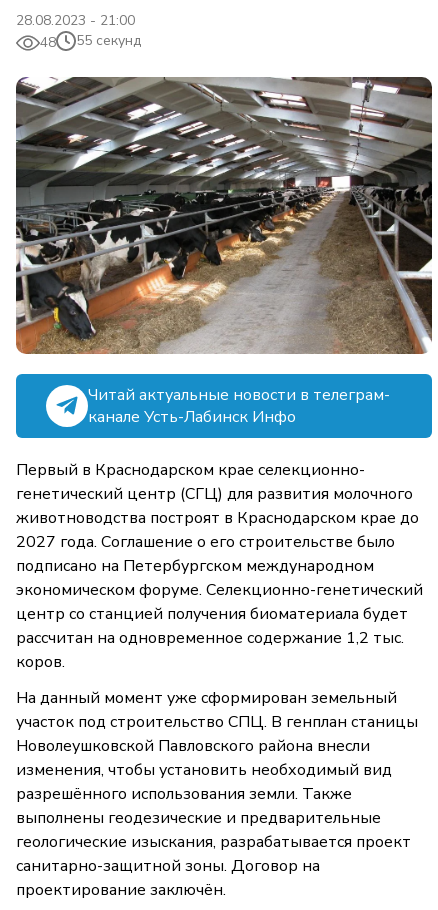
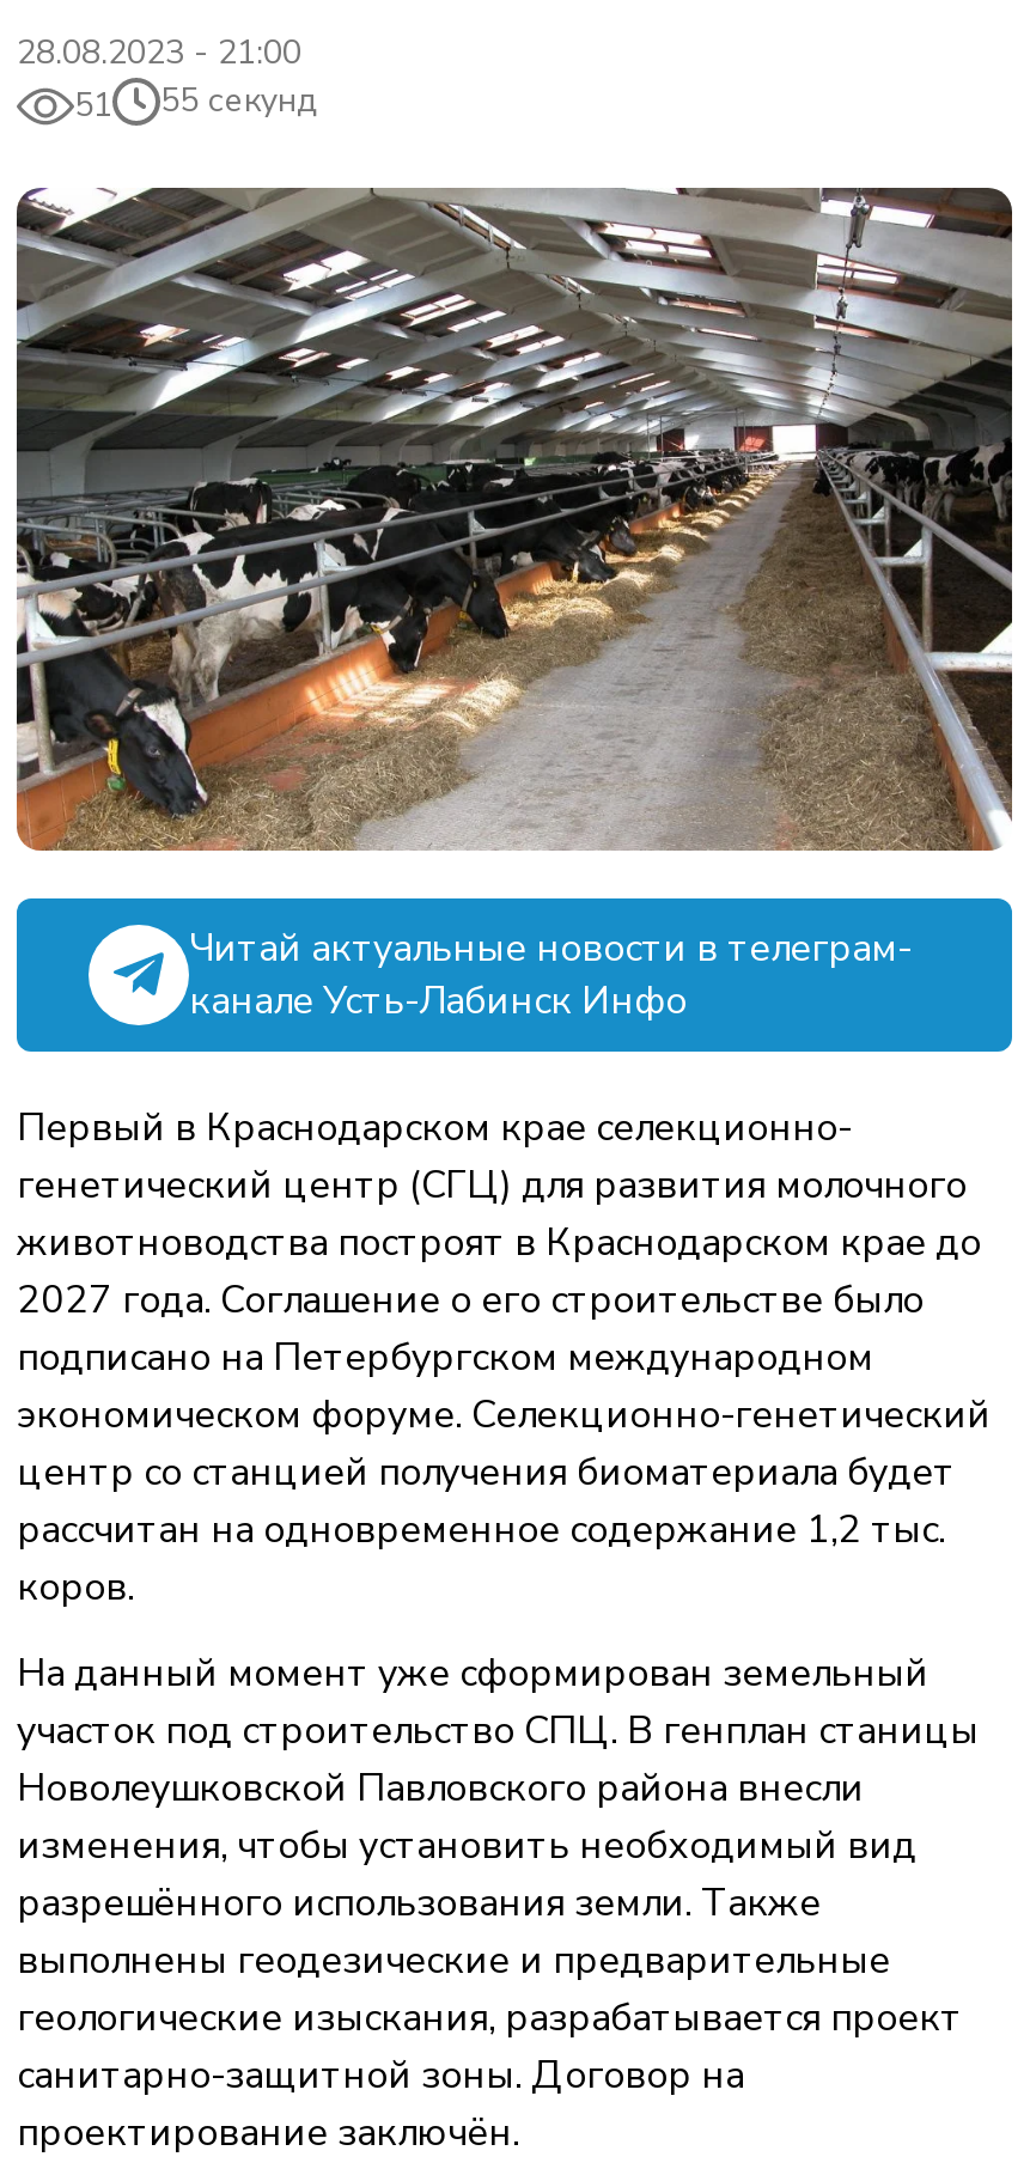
- 48 55 секунд
+ 51 55 секунд
